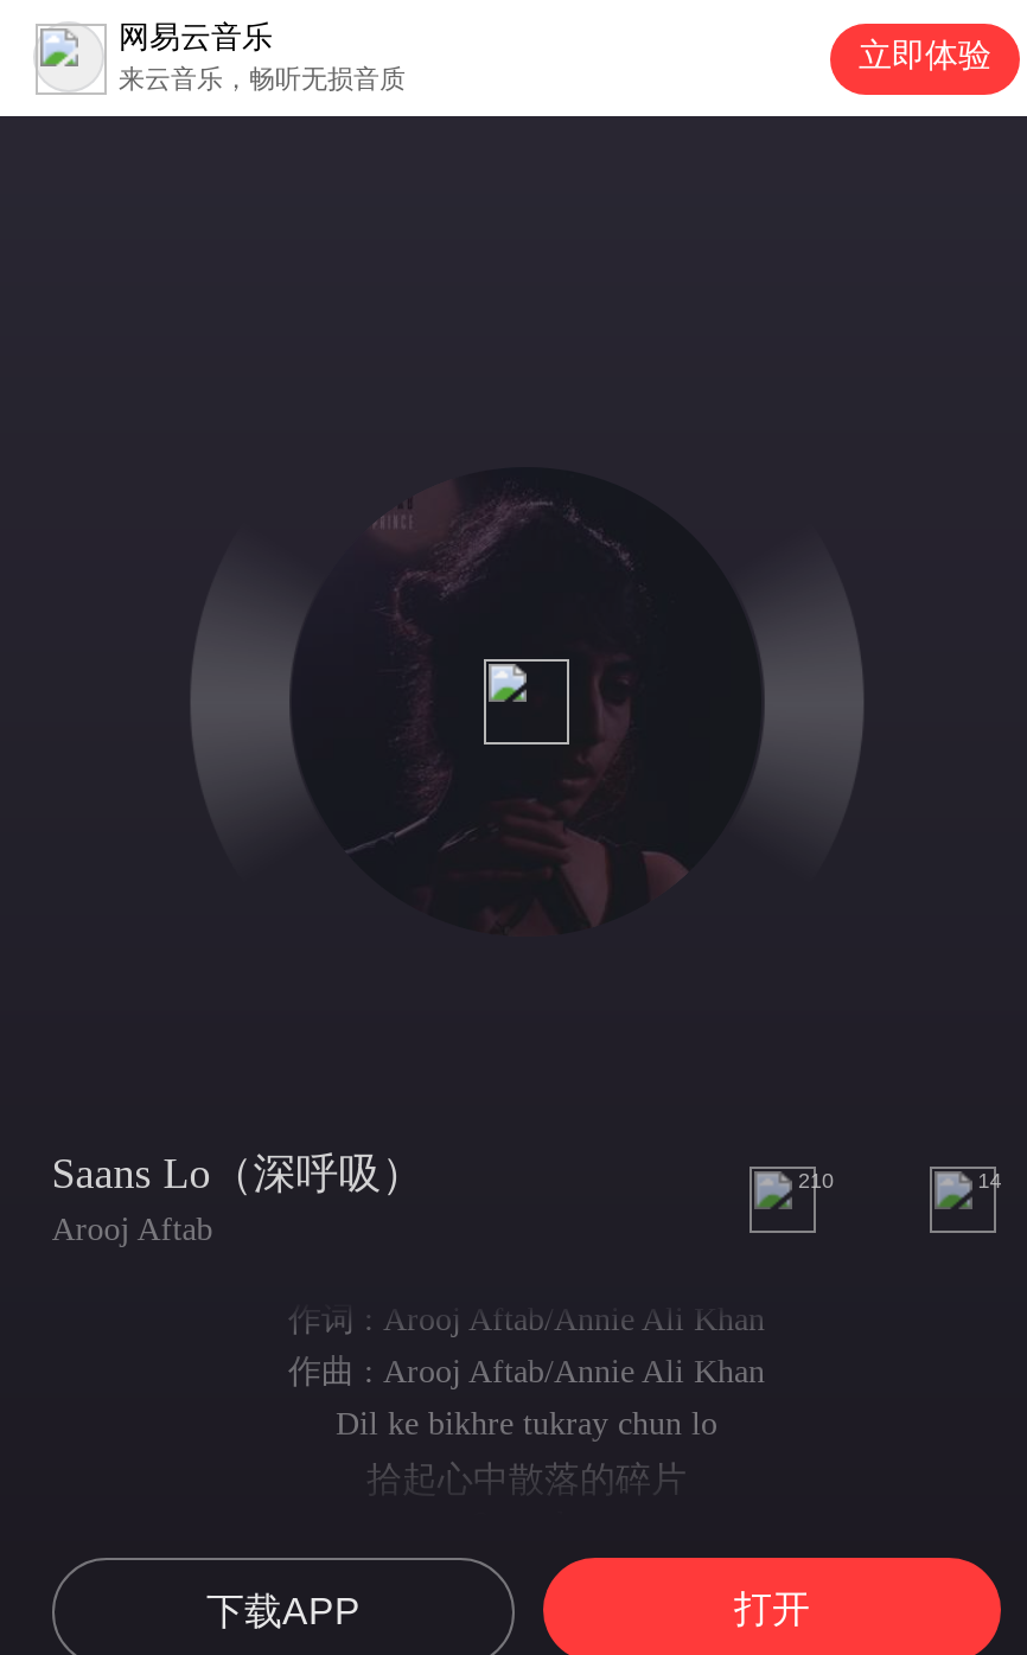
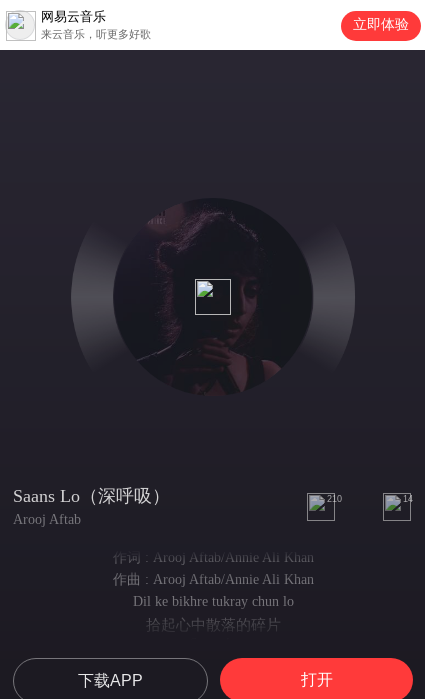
- 来云音乐，畅听无损音质
+ 来云音乐，听更多好歌
